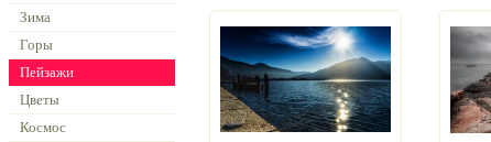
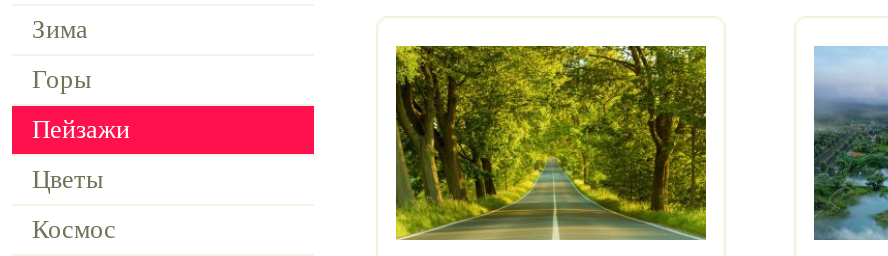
- [image]
+ [image]

- [image]
+ [image]
